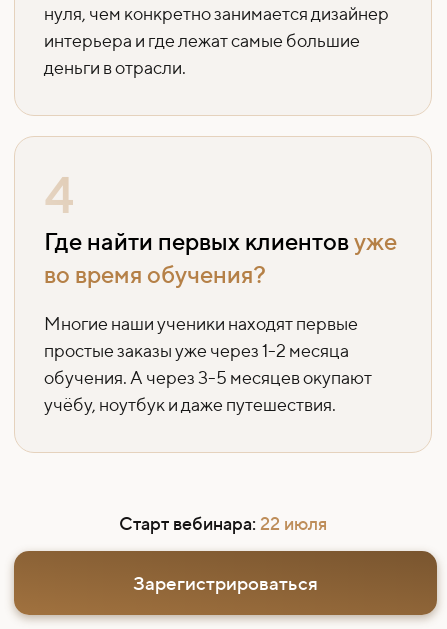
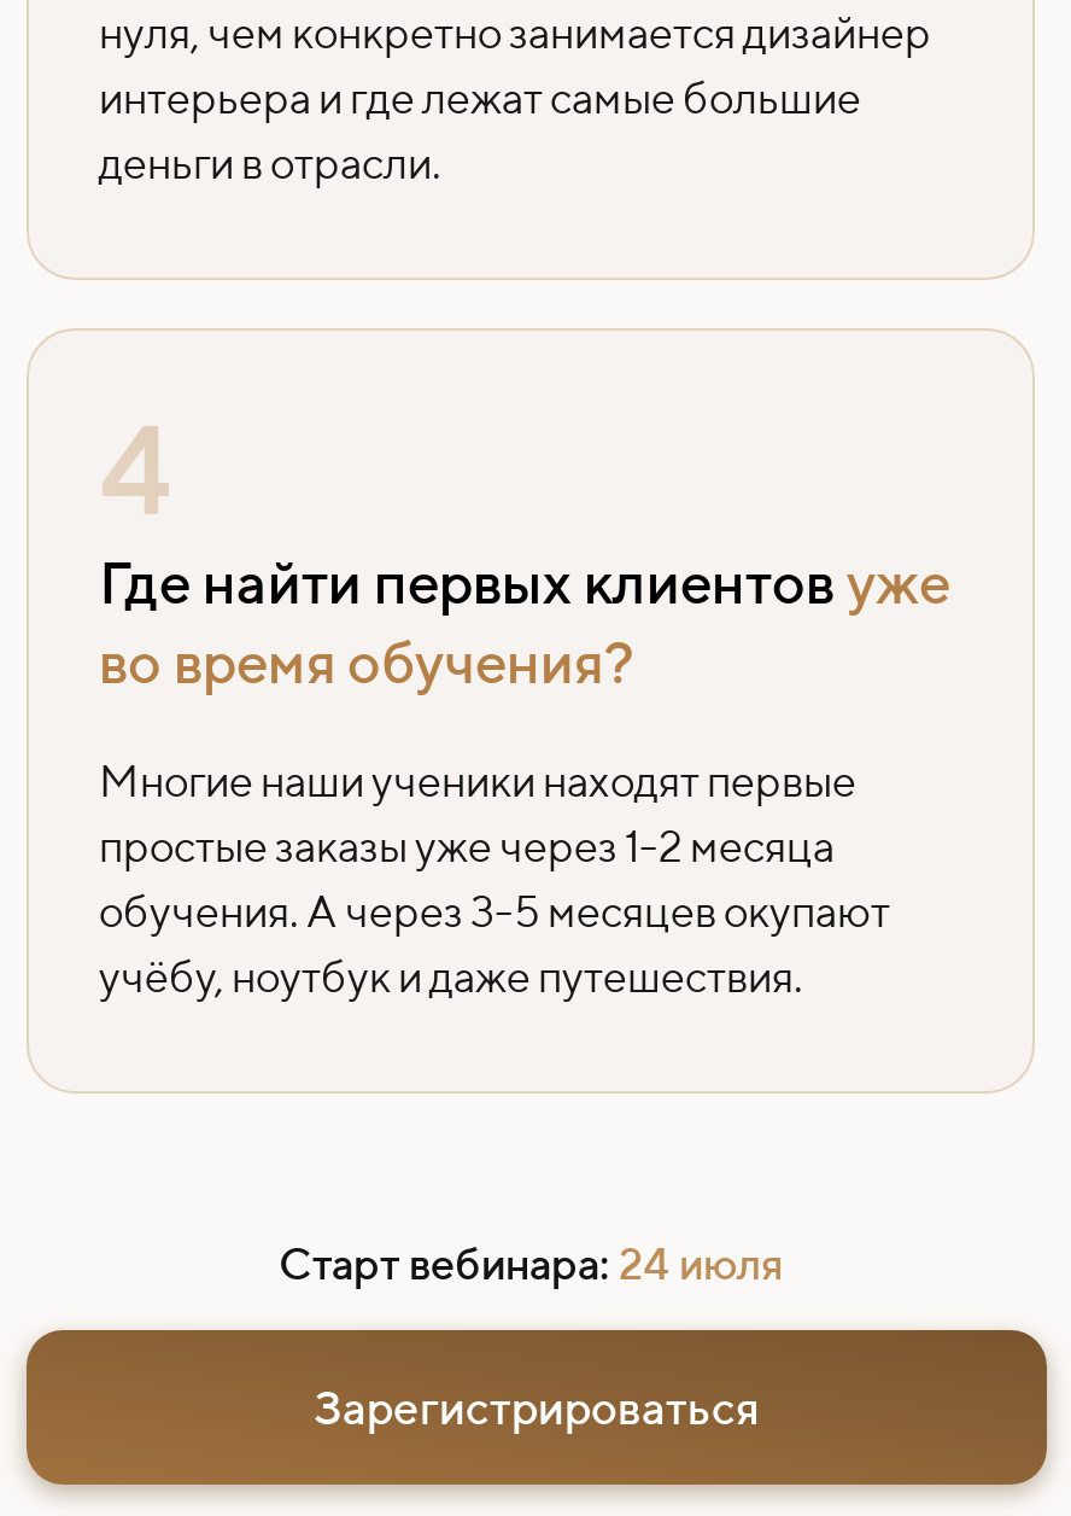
- Старт вебинара: 22 июля
+ Старт вебинара: 24 июля
